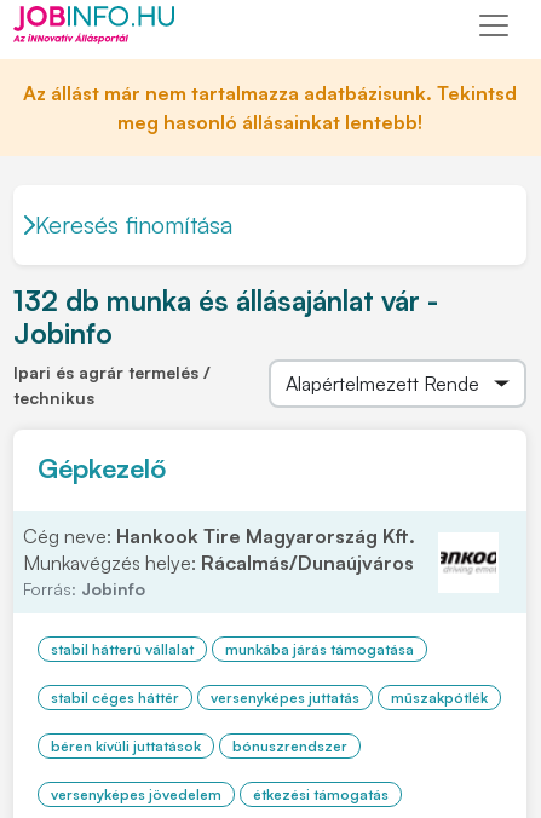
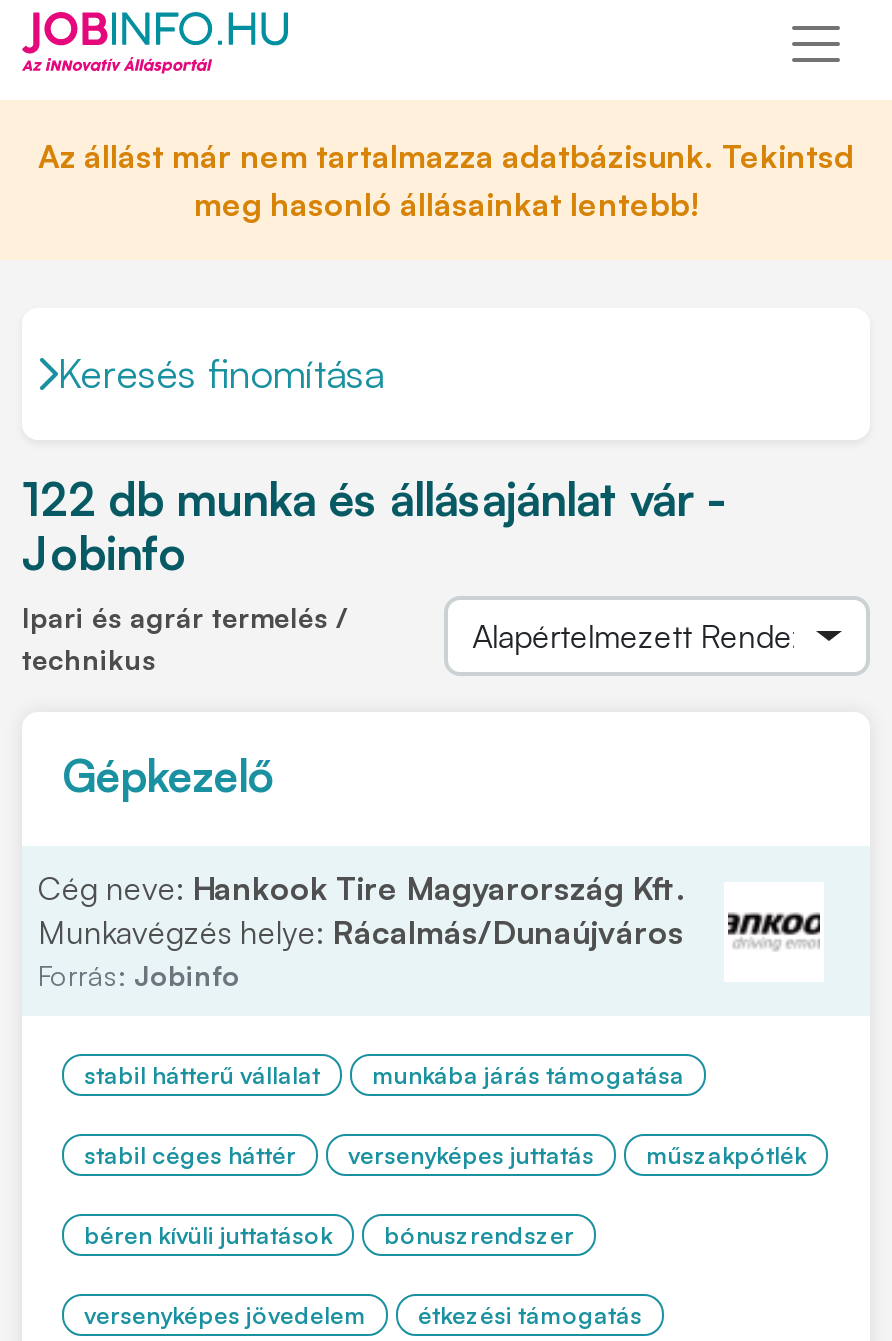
- 132 db munka és állásajánlat vár -
+ 122 db munka és állásajánlat vár -
